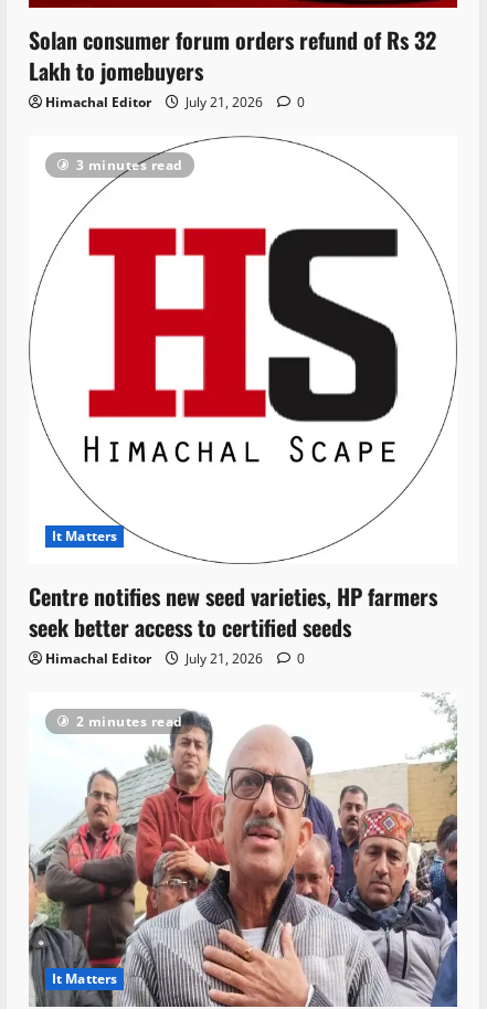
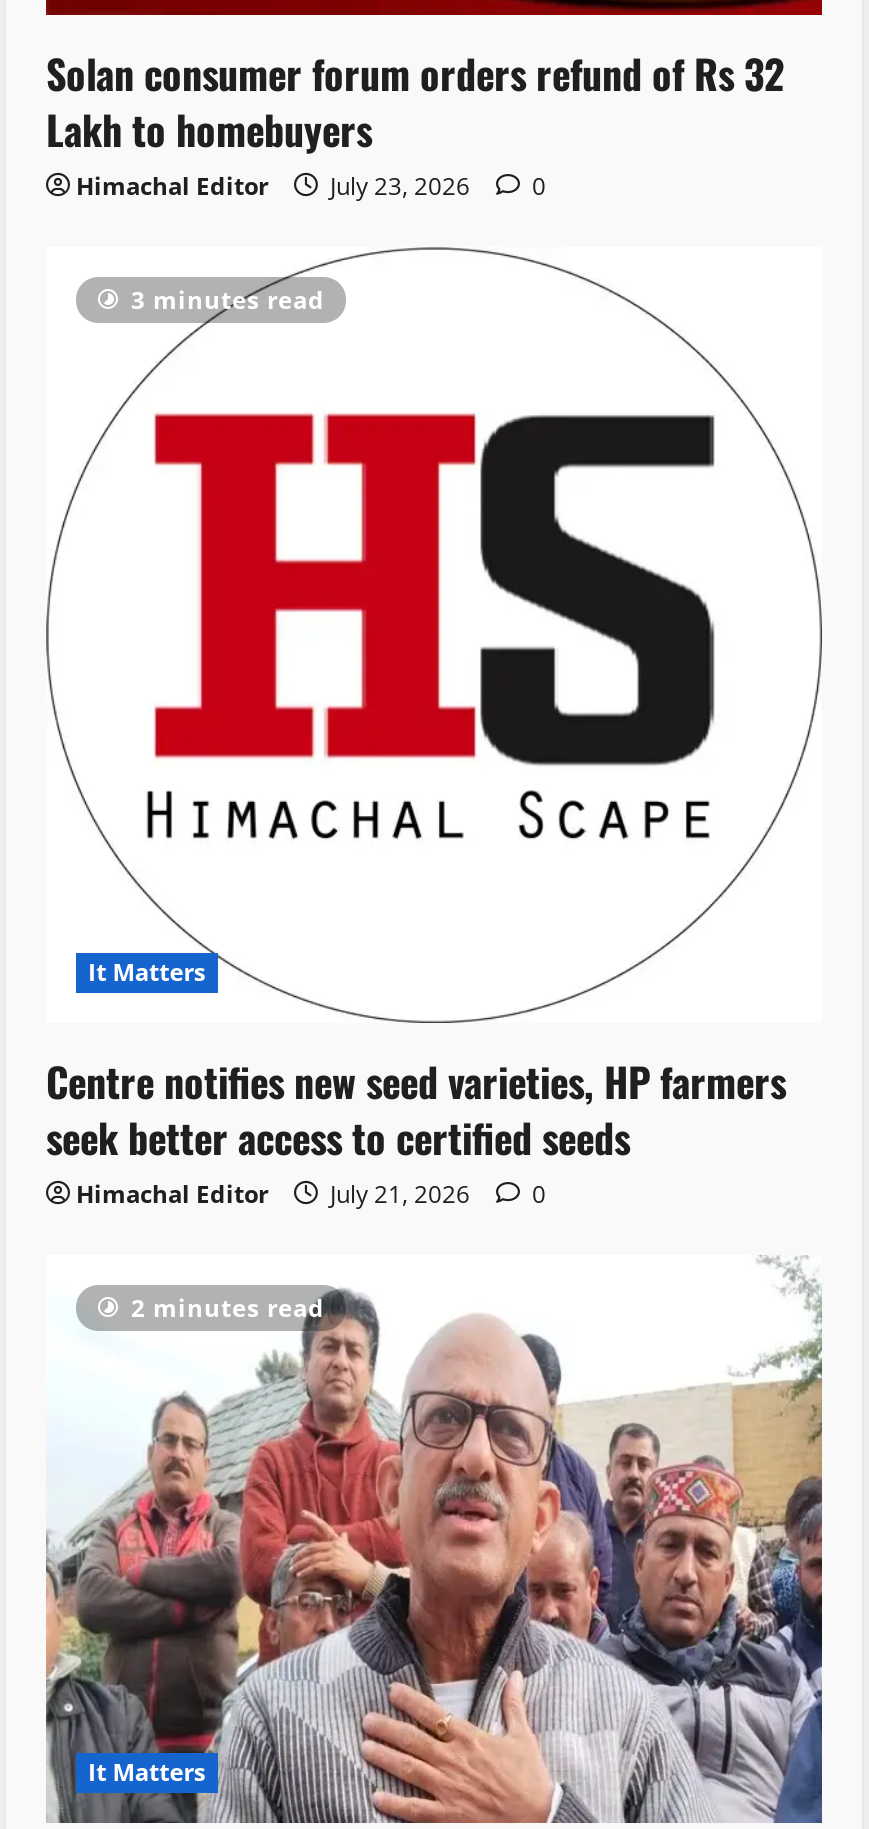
- Lakh to jomebuyers
+ Lakh to homebuyers

- Himachal Editor July 21, 2026 0
+ Himachal Editor July 23, 2026 0
